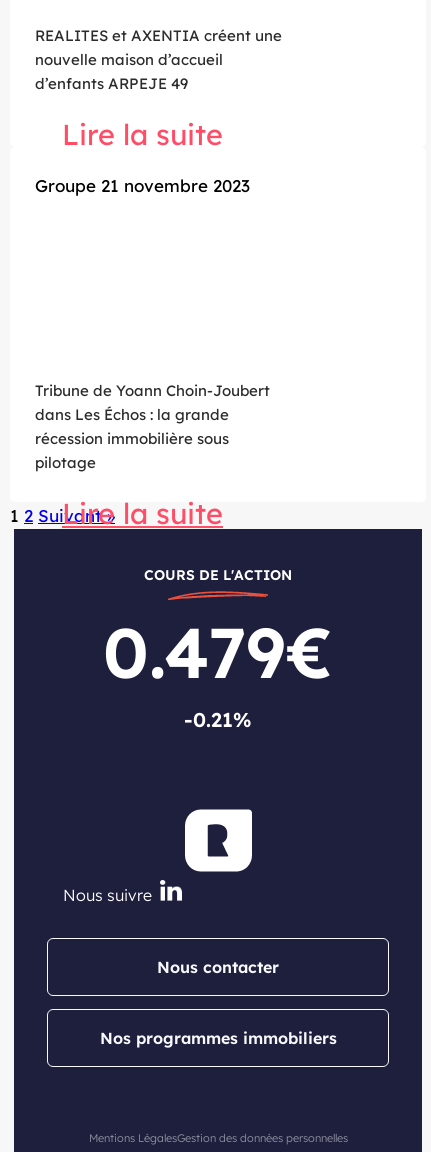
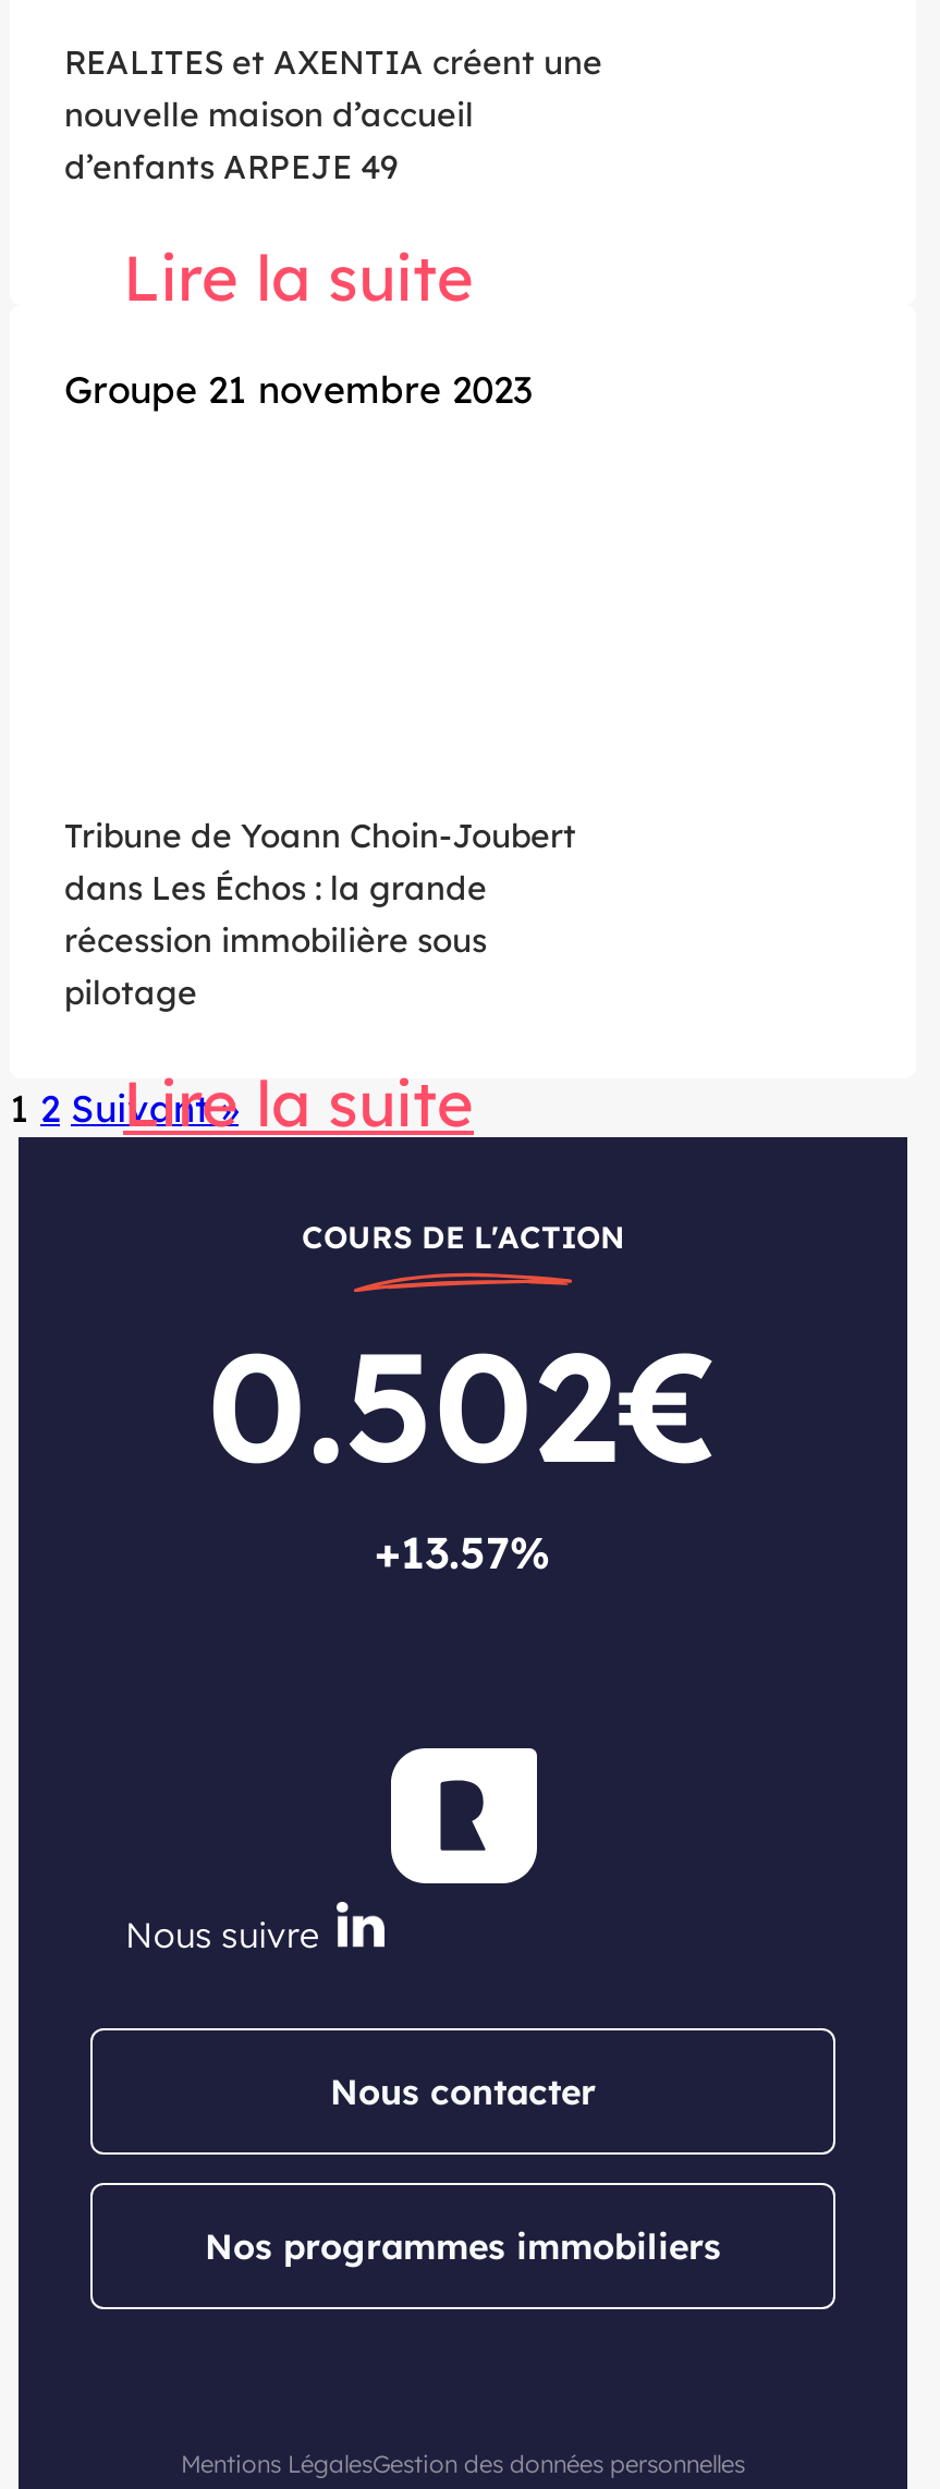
- 0.479€
+ 0.502€

- -0.21%
+ +13.57%
